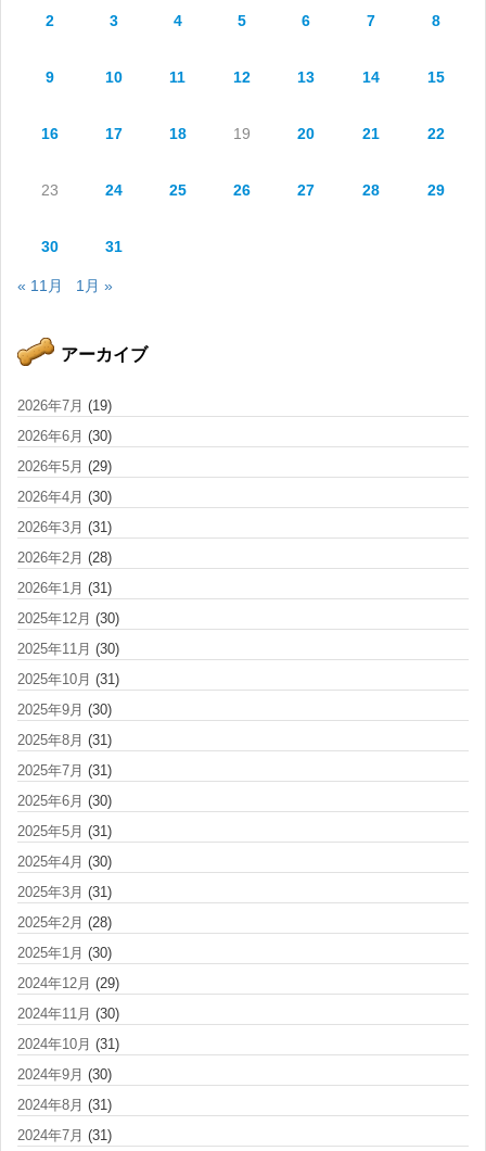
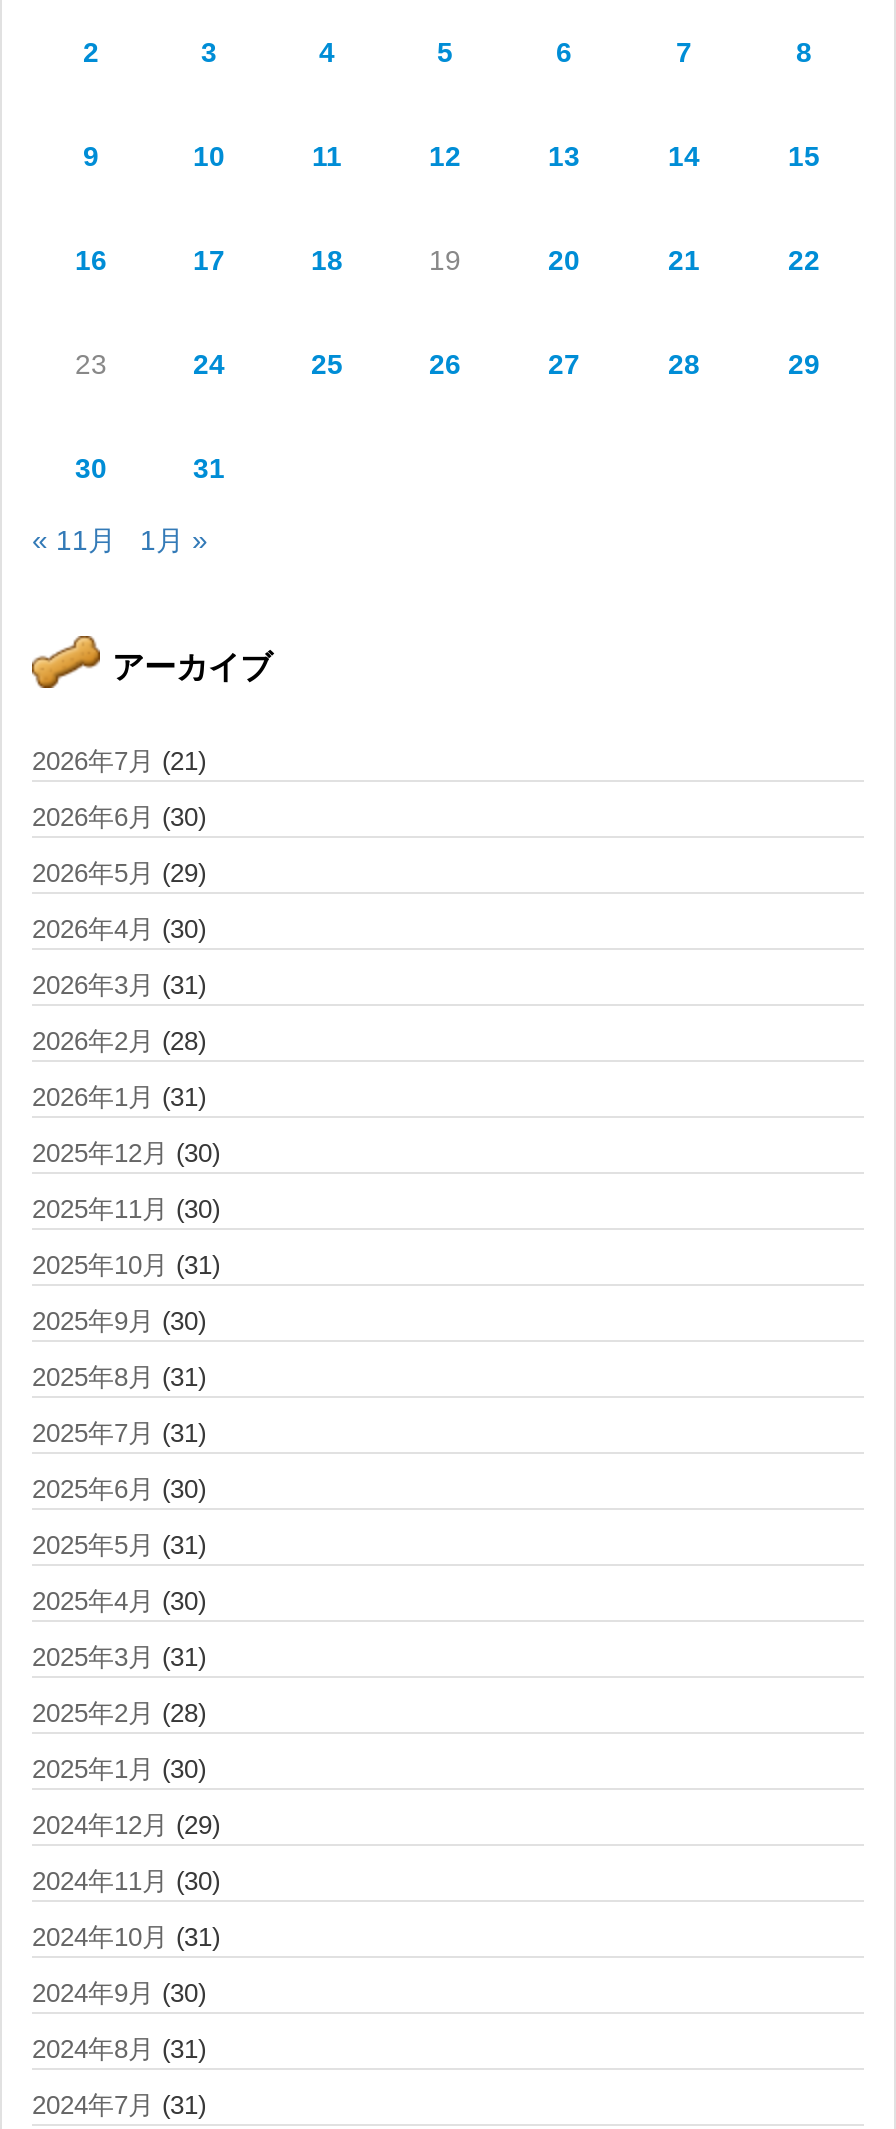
- 2026年7月(19)
+ 2026年7月(21)
